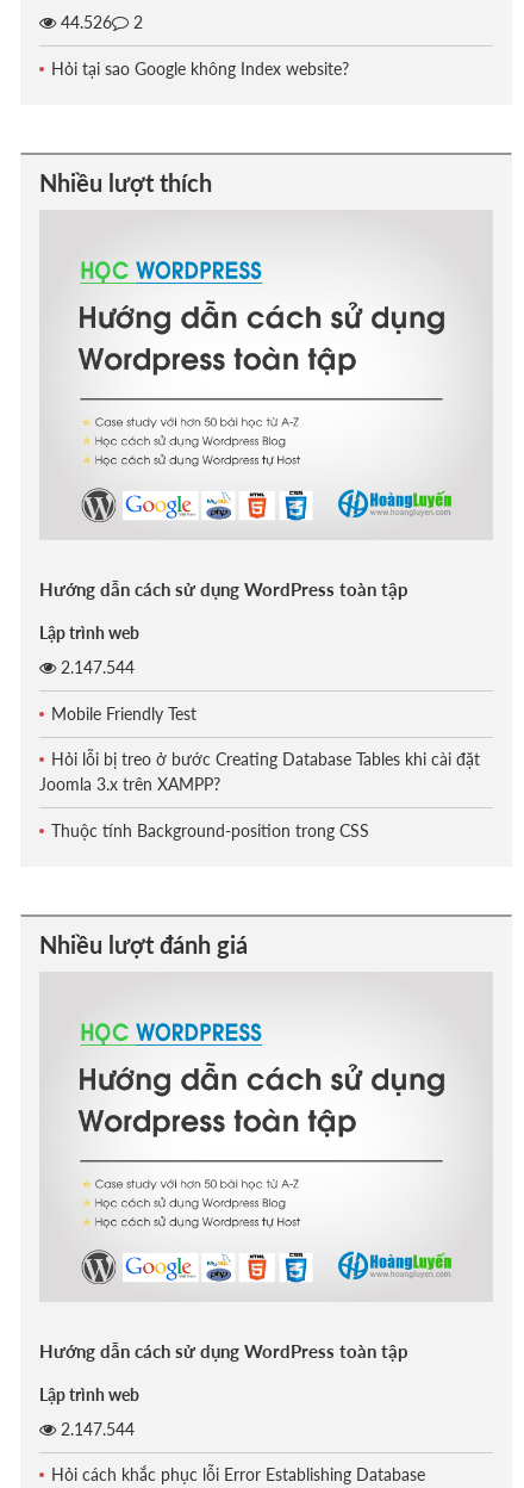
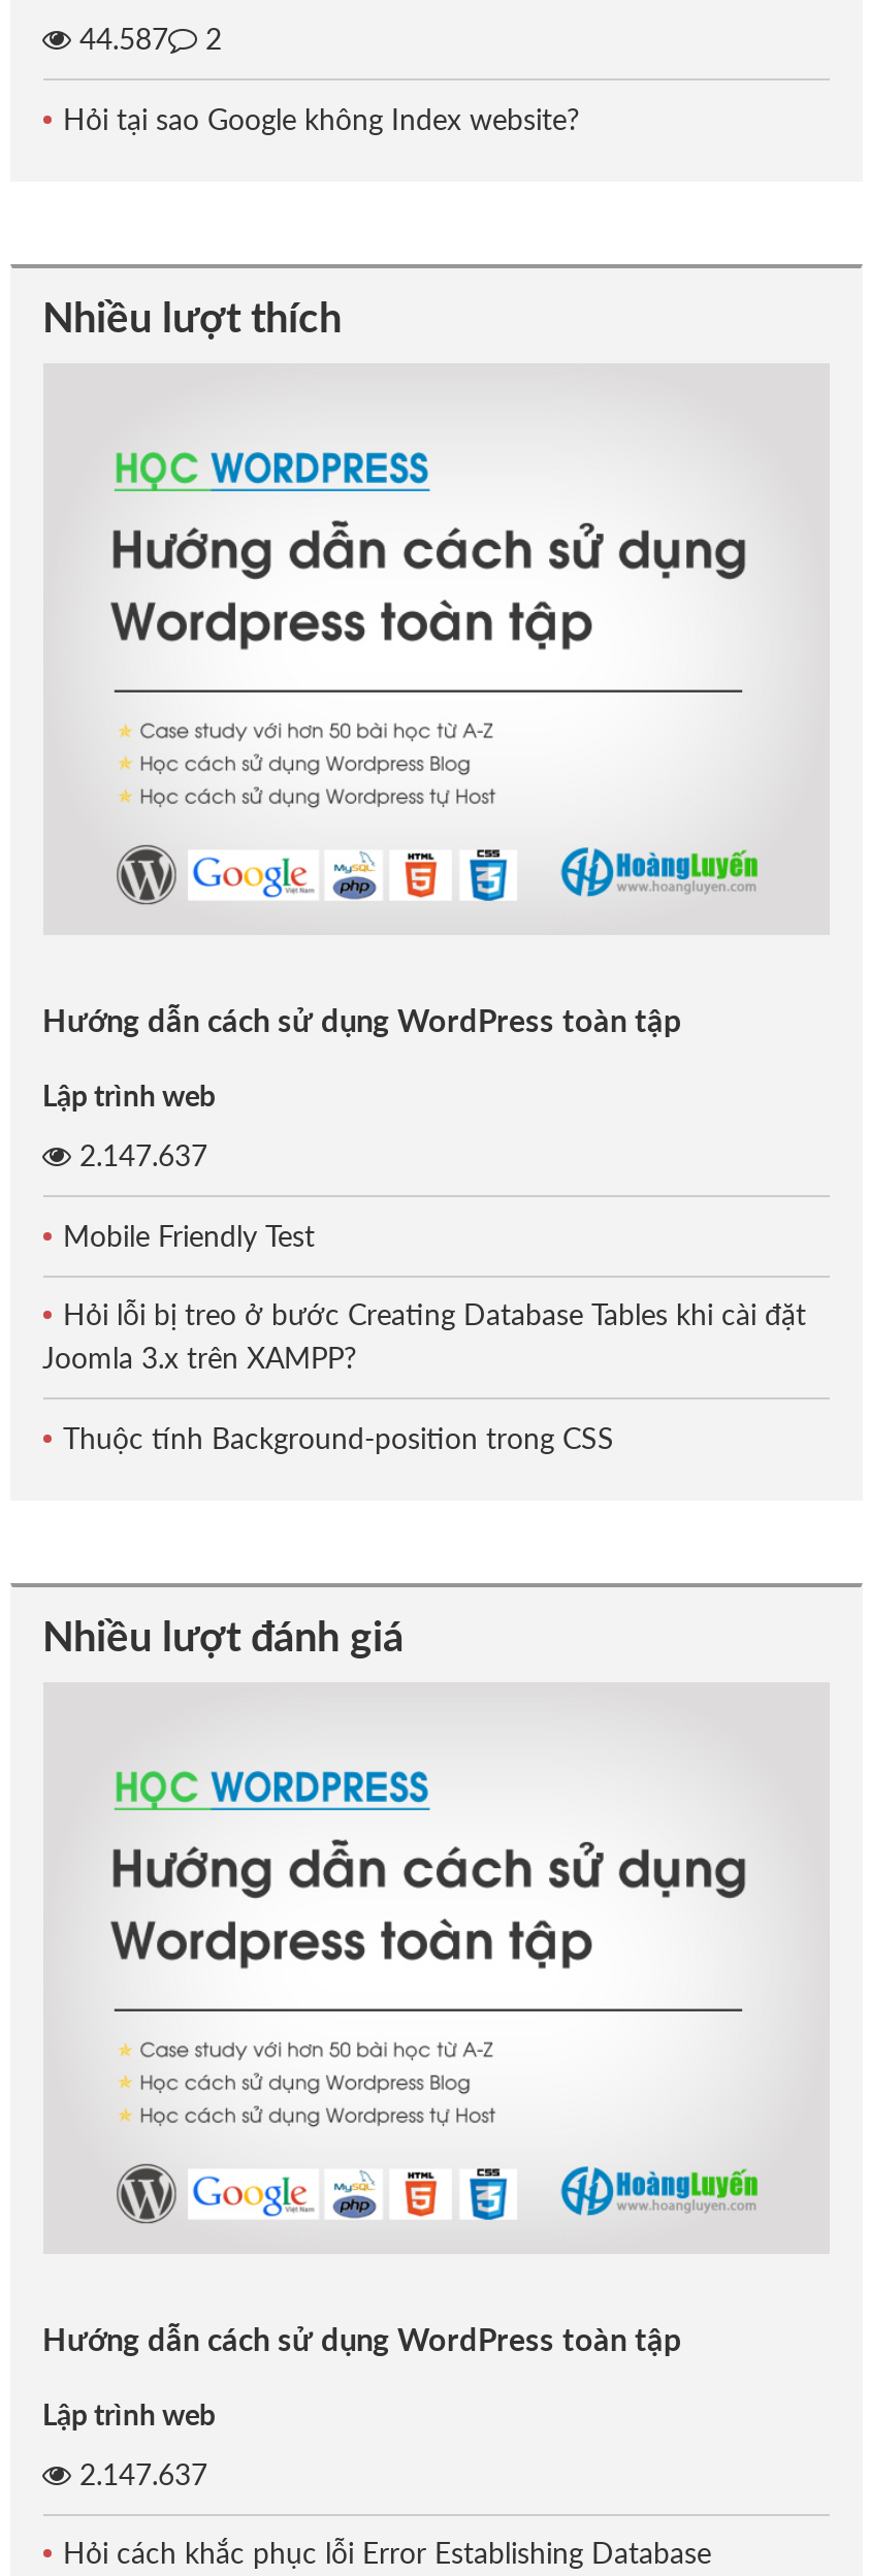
- 44.526 2
+ 44.587 2

- 2.147.544
+ 2.147.637

- 2.147.544
+ 2.147.637
